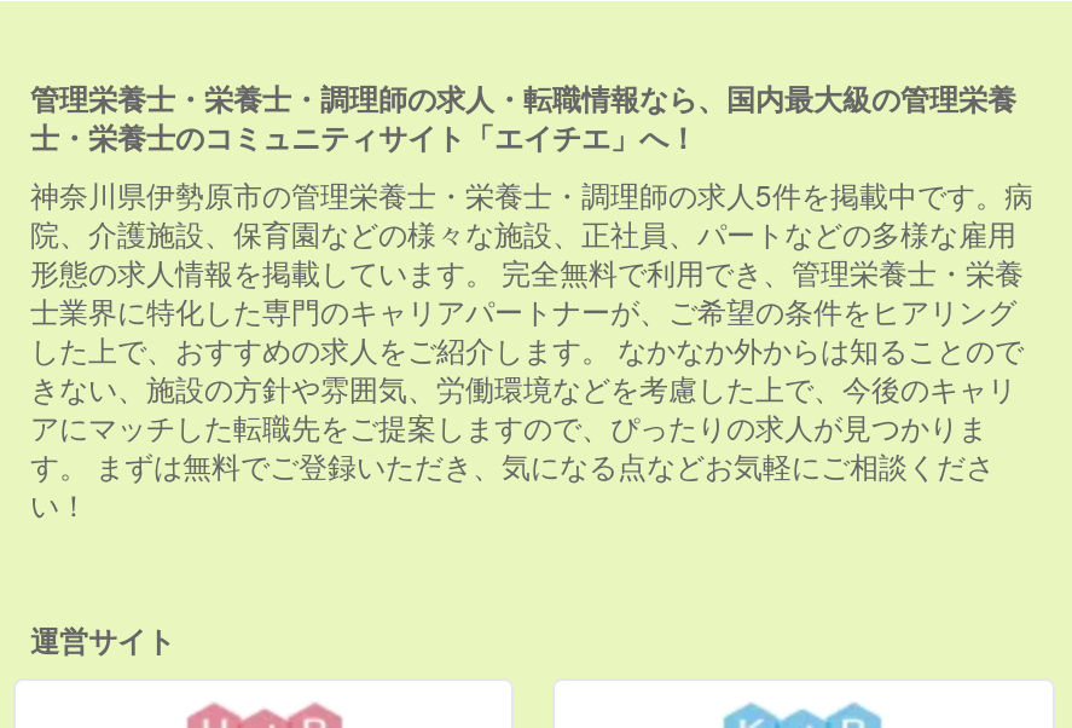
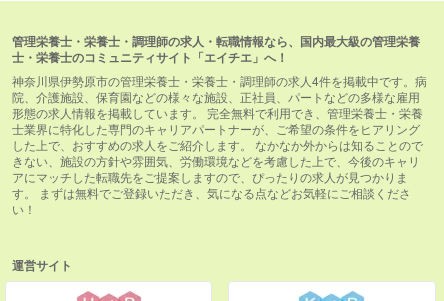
- 神奈川県伊勢原市の管理栄養士・栄養士・調理師の求人5件を掲載中です。病
+ 神奈川県伊勢原市の管理栄養士・栄養士・調理師の求人4件を掲載中です。病
